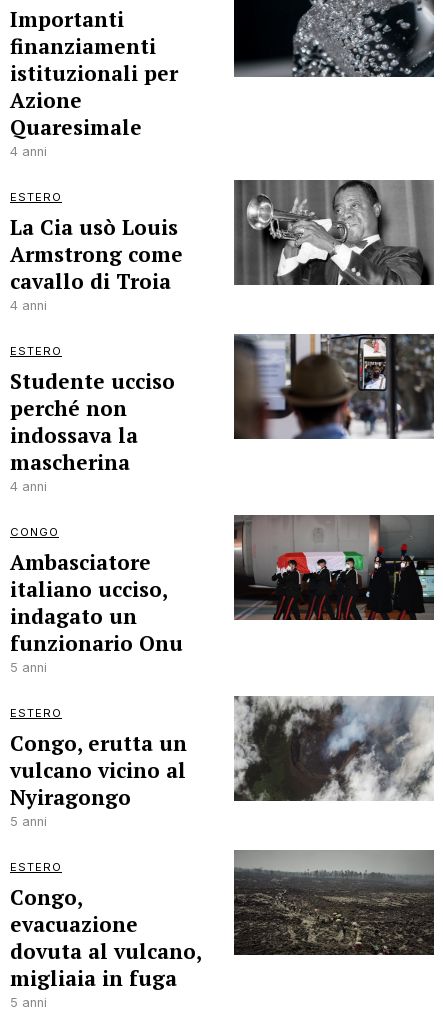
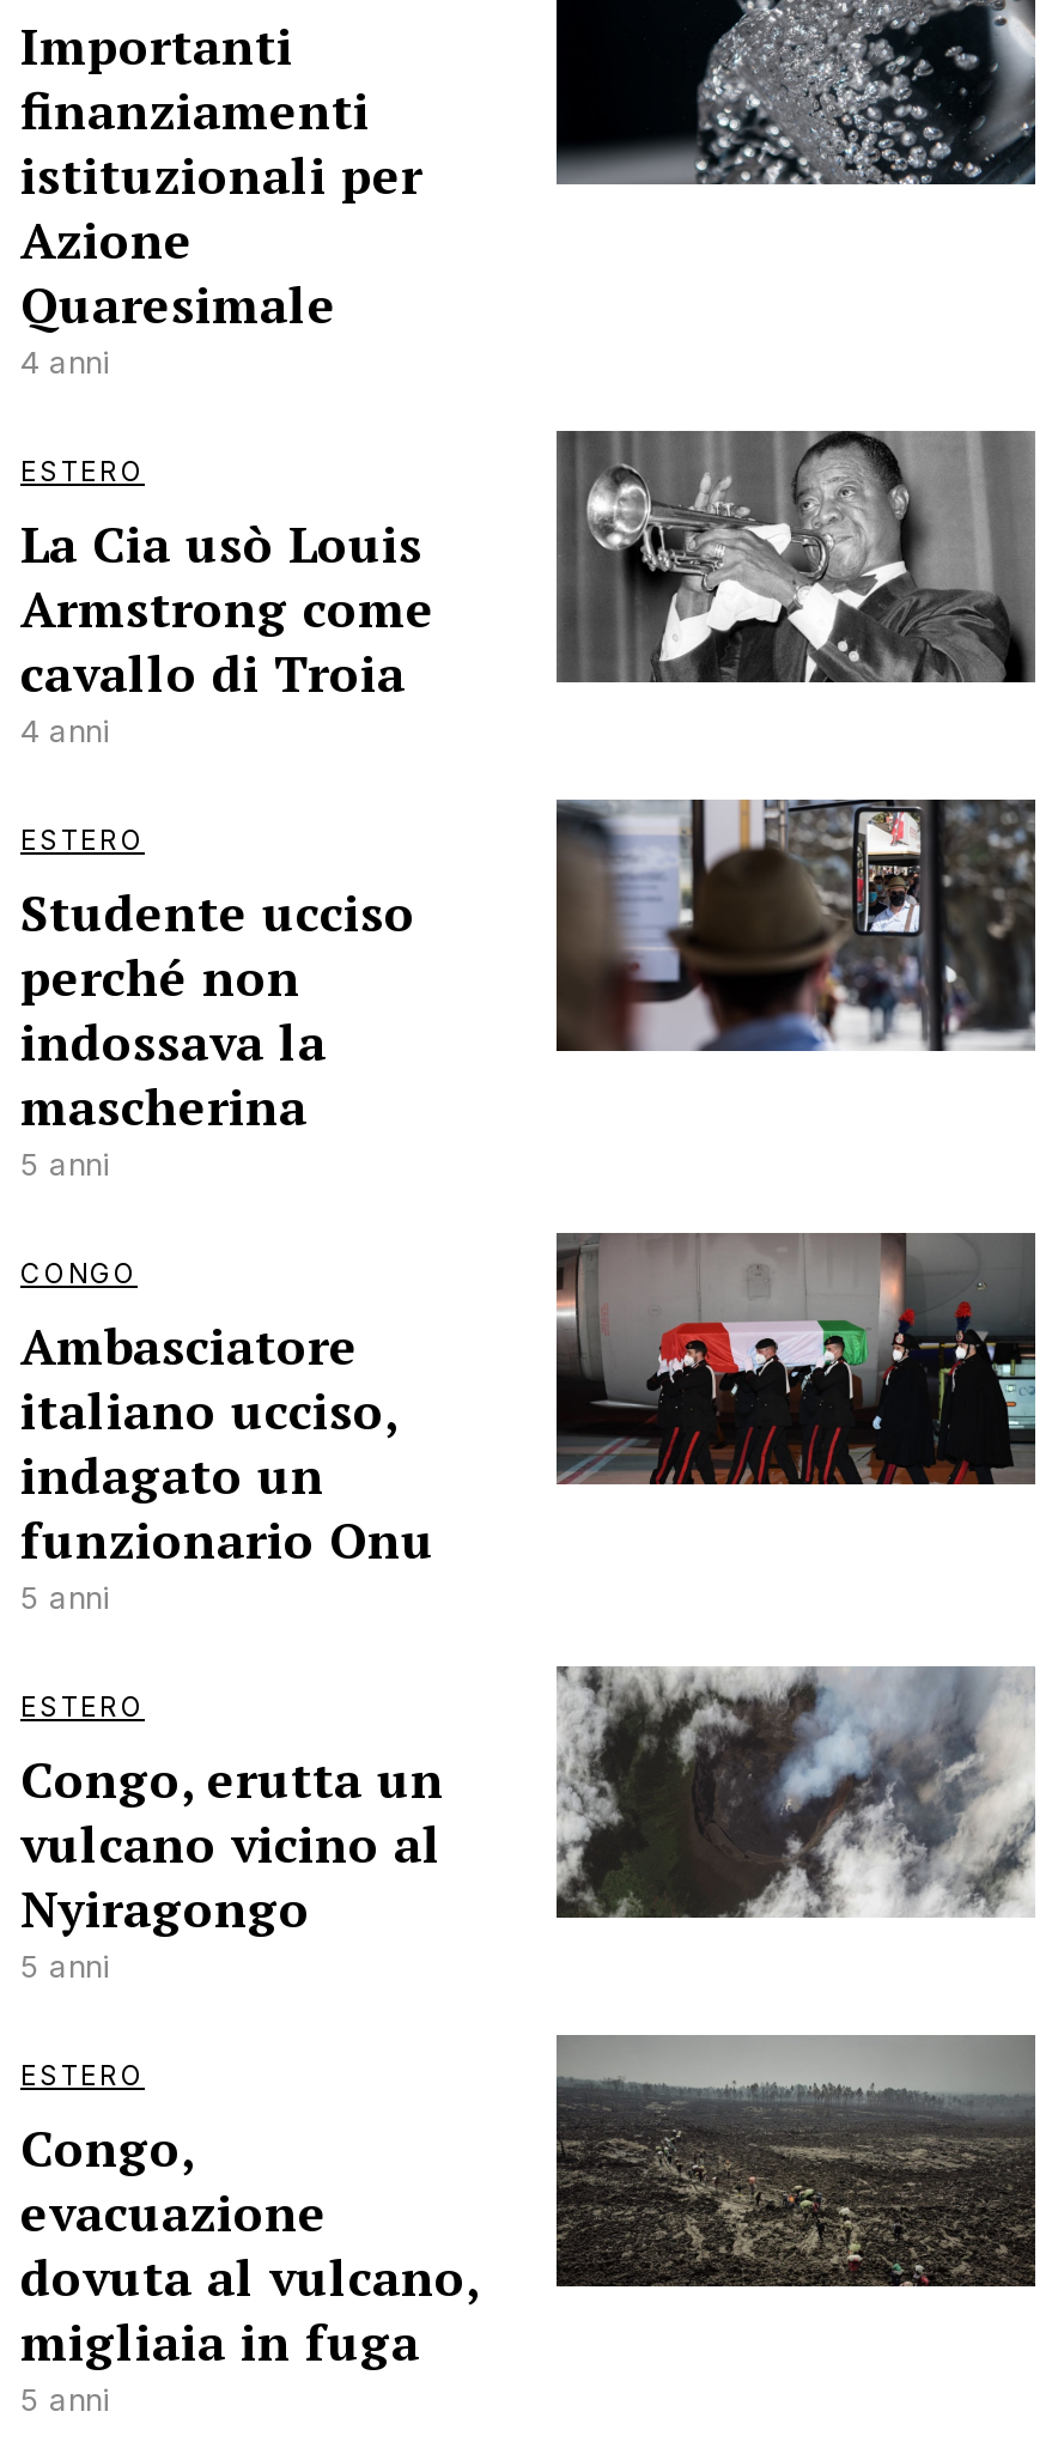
- 4 anni
+ 5 anni
